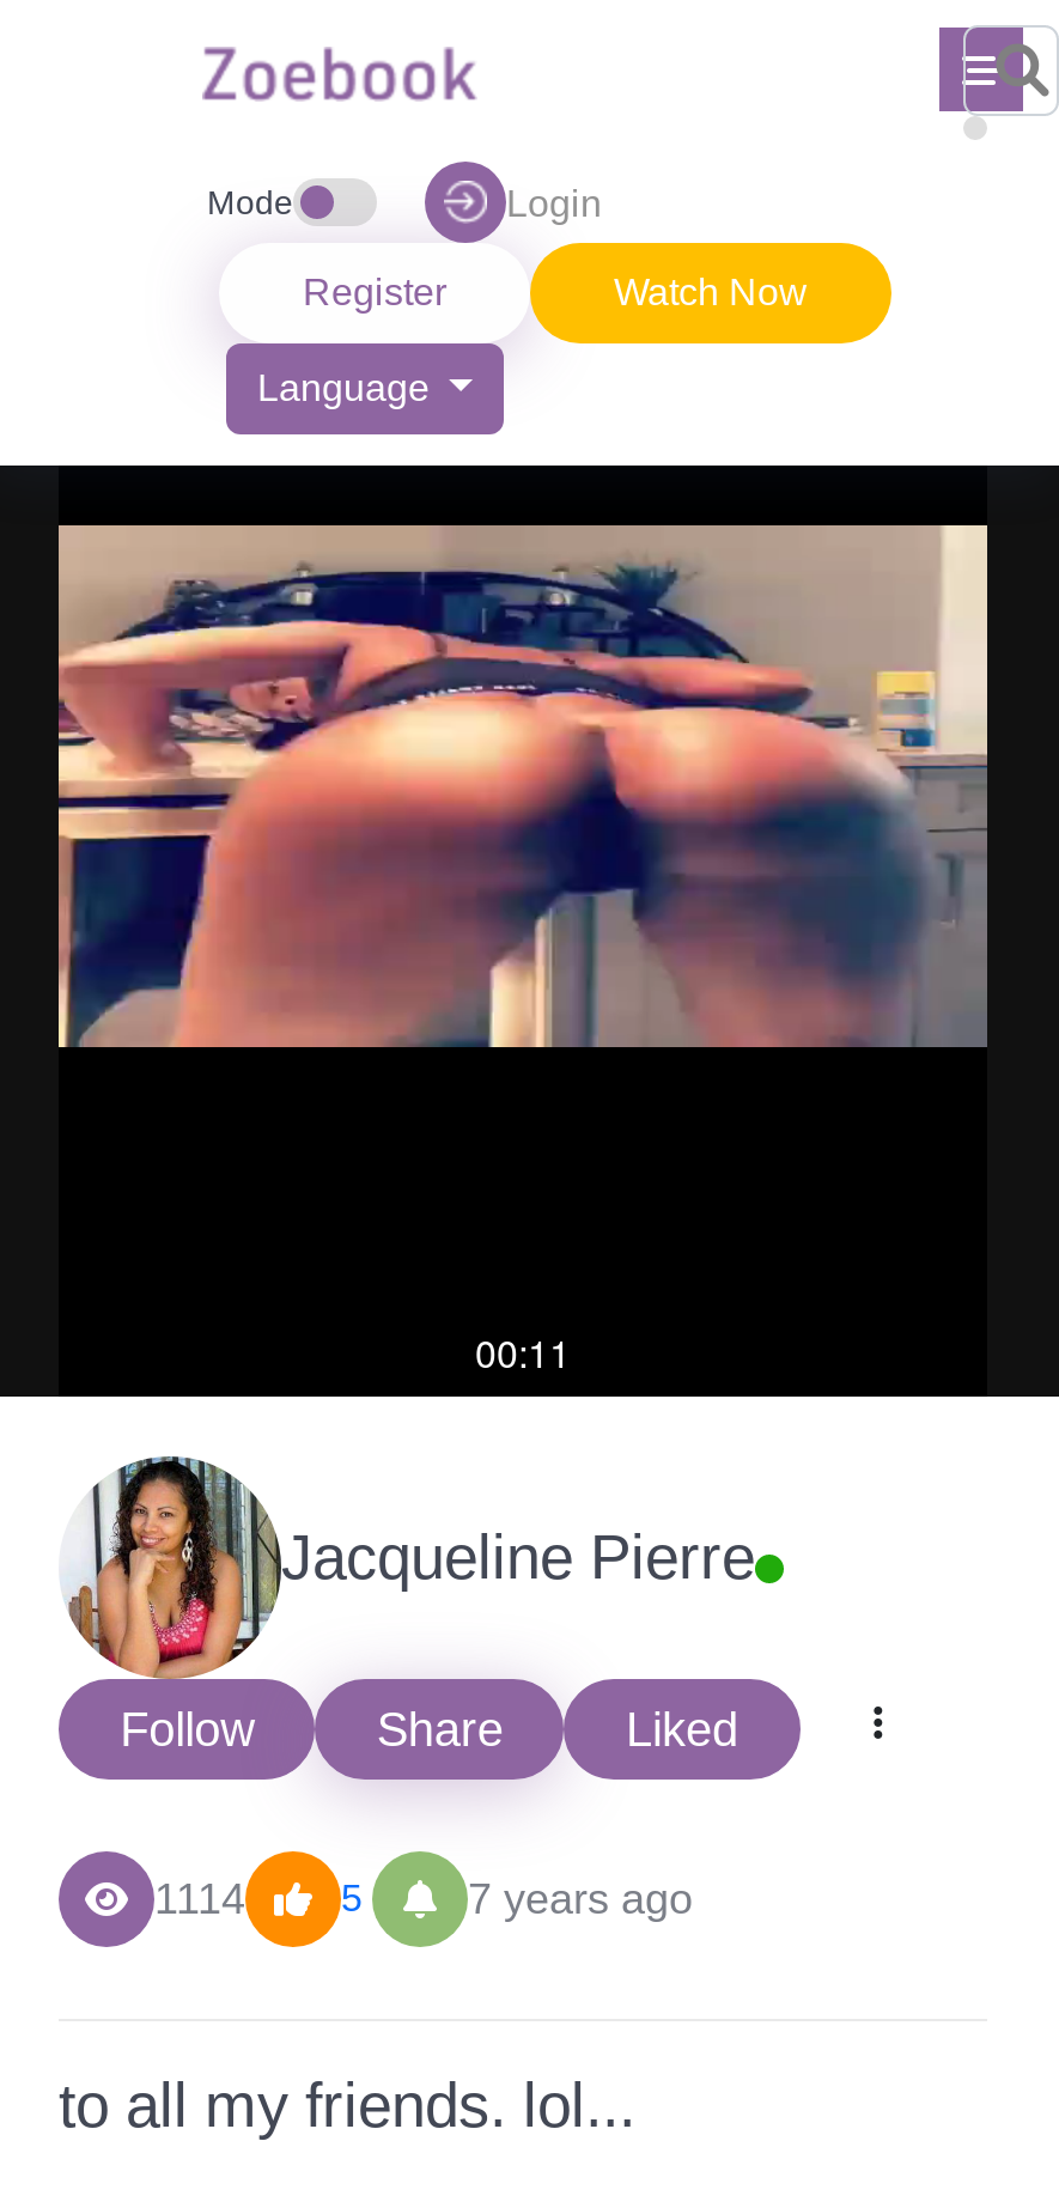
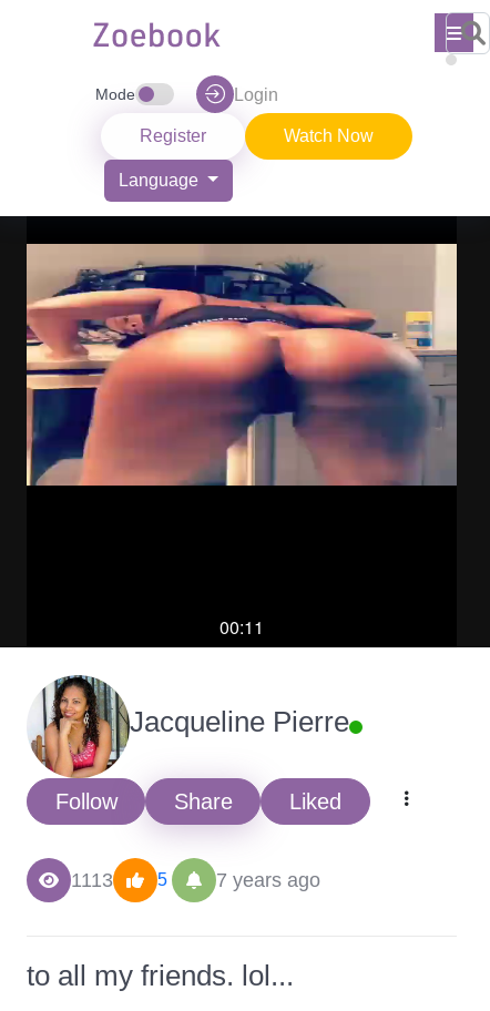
- 1114
+ 1113
